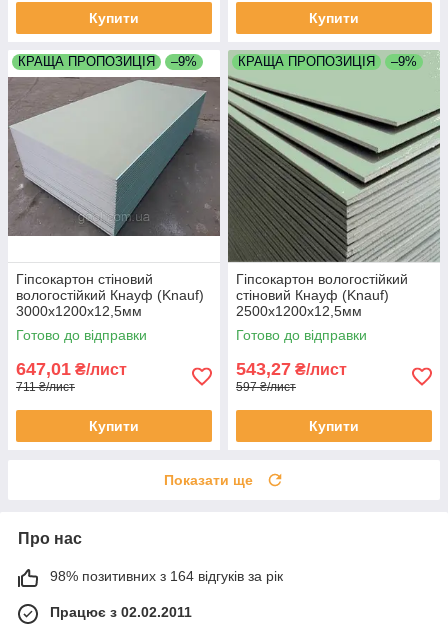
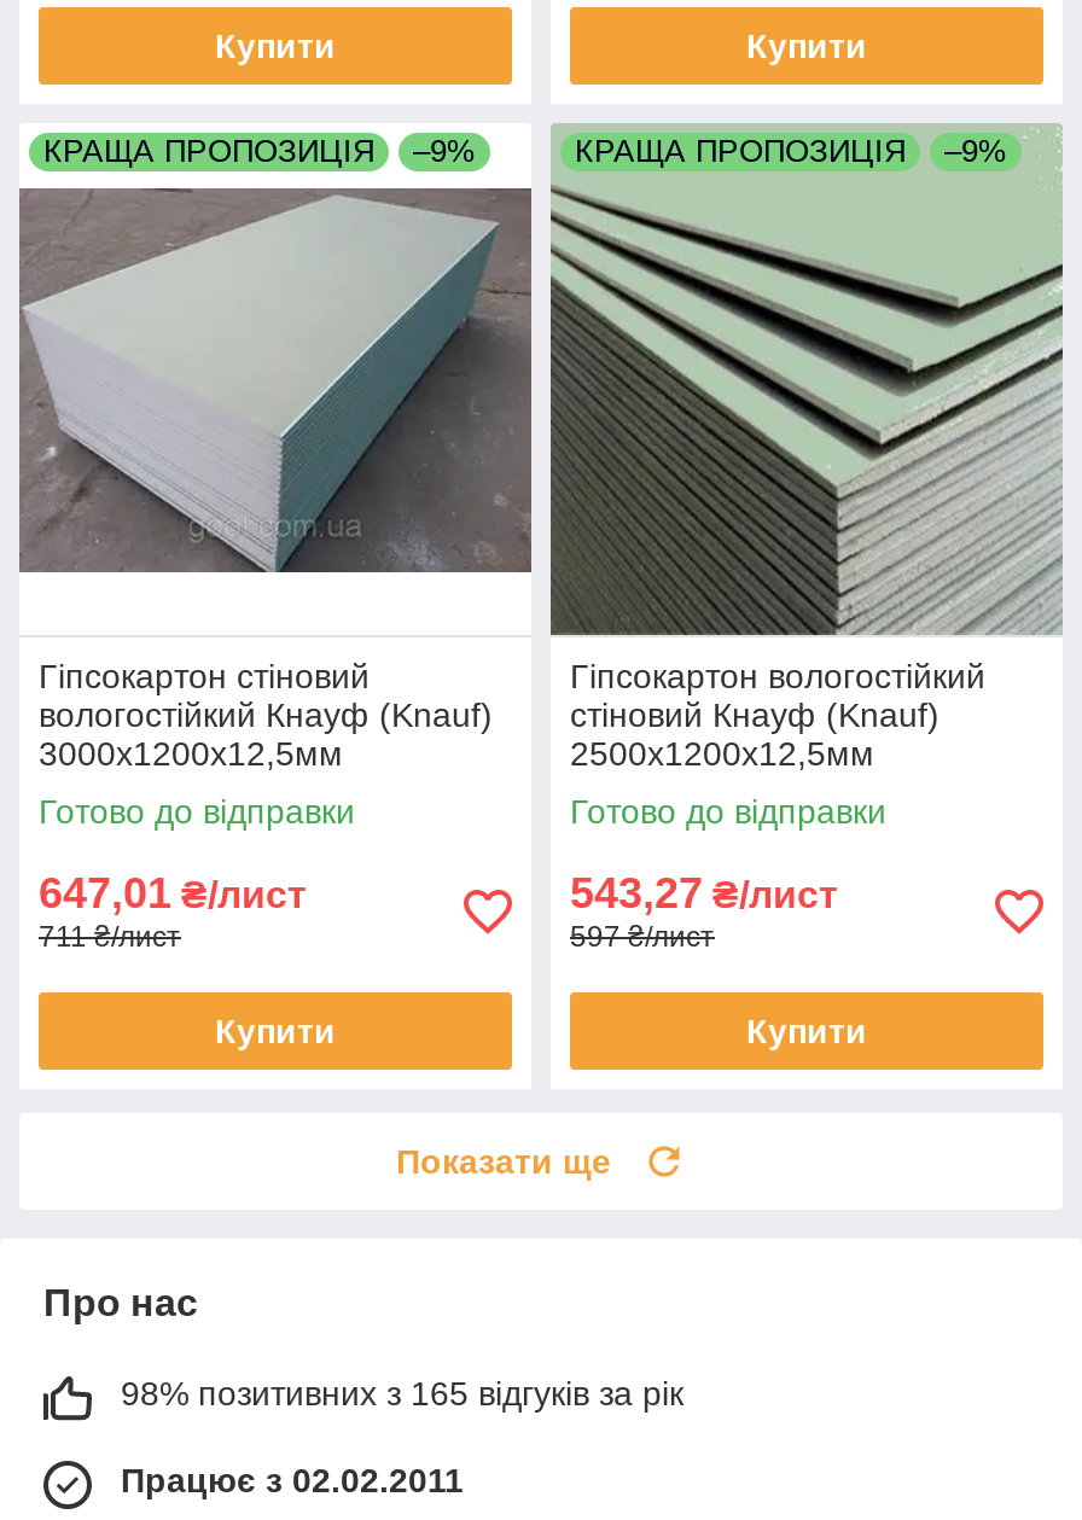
- 98% позитивних з 164 відгуків за рік
+ 98% позитивних з 165 відгуків за рік
